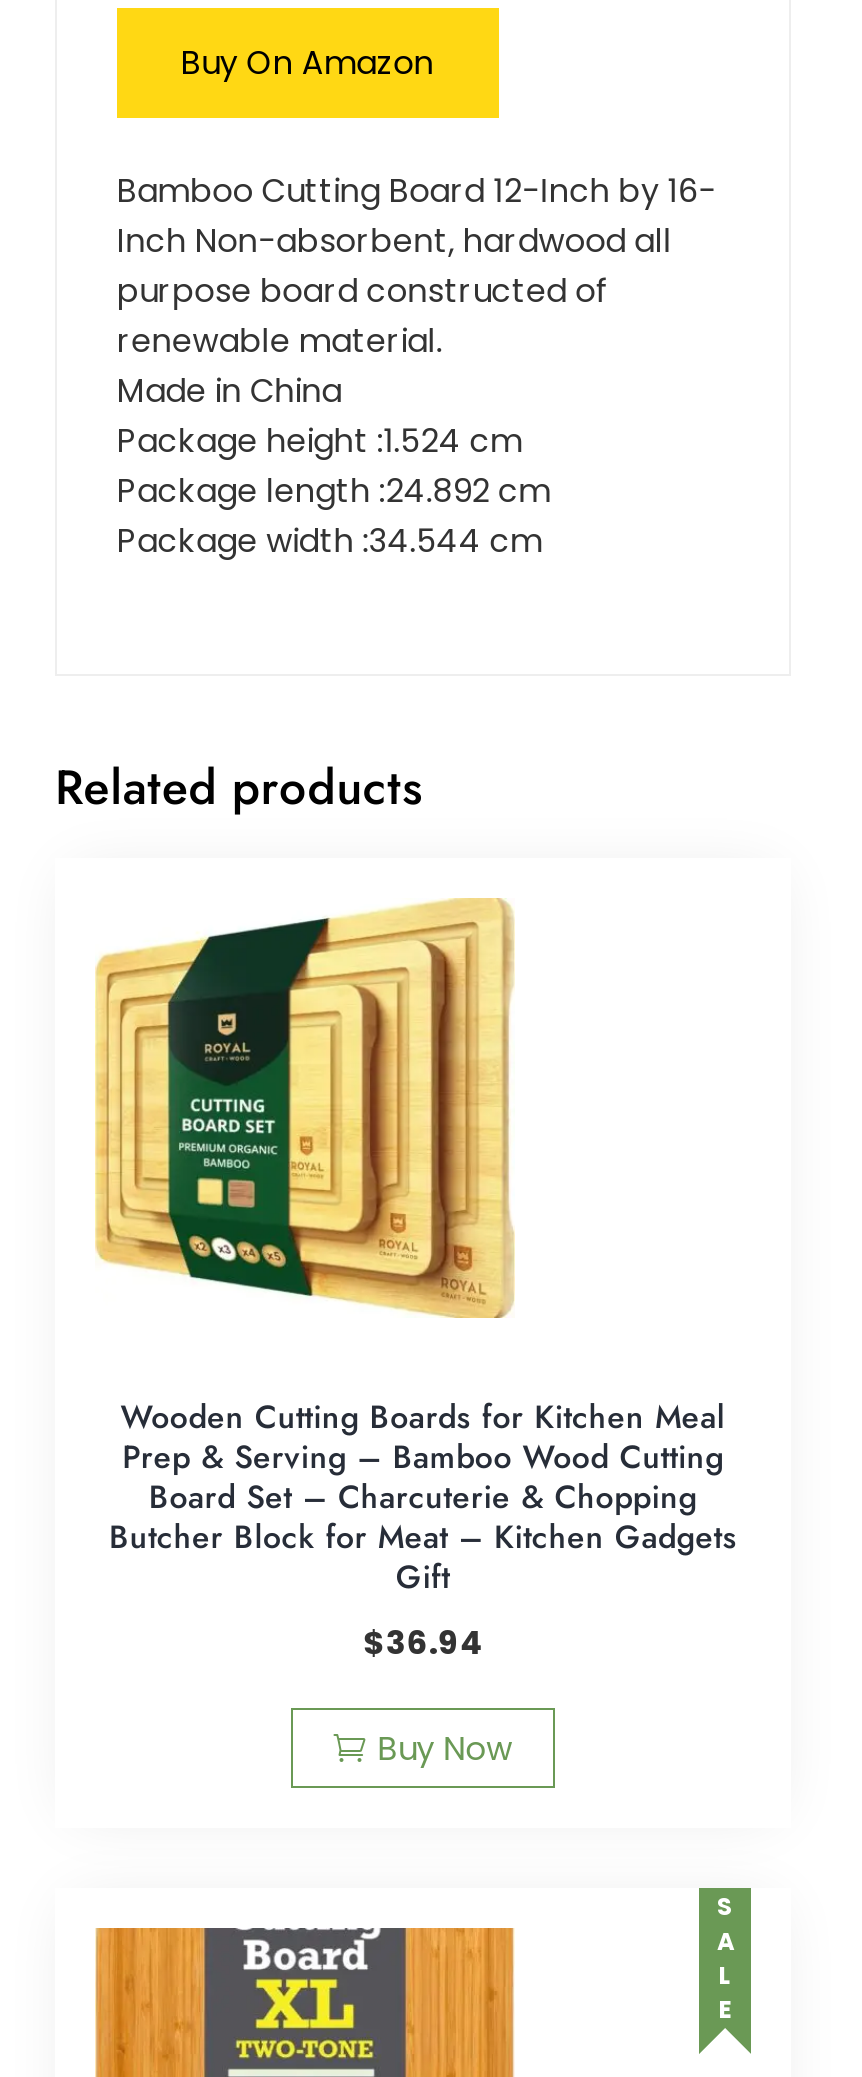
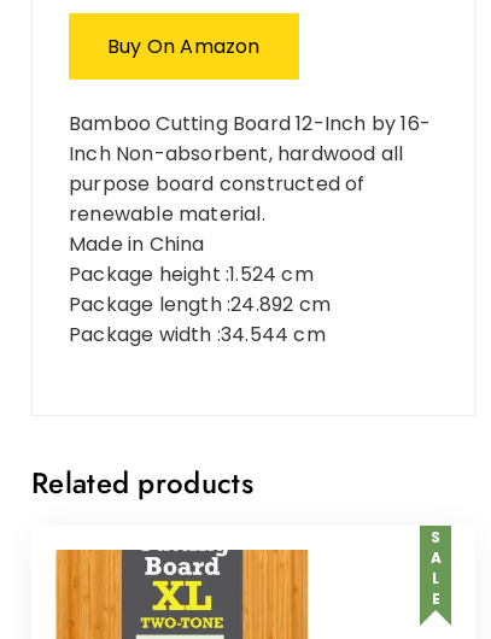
- [image]
- Wooden Cutting Boards for Kitchen Meal
- Prep & Serving – Bamboo Wood Cutting
- Board Set – Charcuterie & Chopping
- Butcher Block for Meat – Kitchen Gadgets
- Gift
- $36.94
- Buy Now
